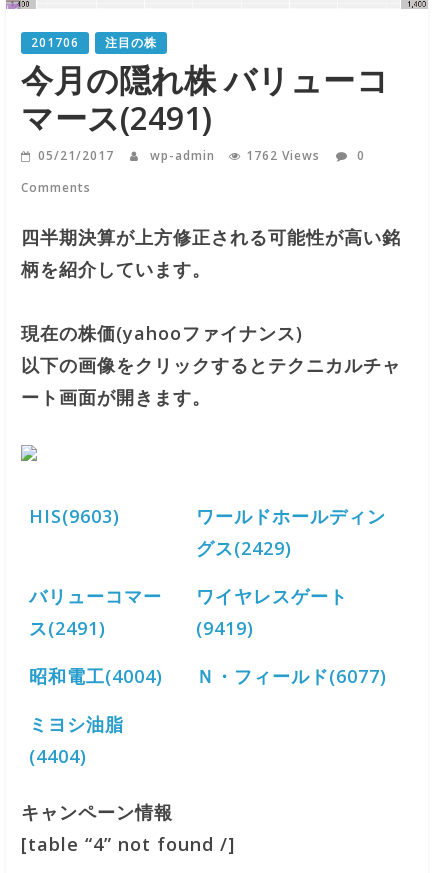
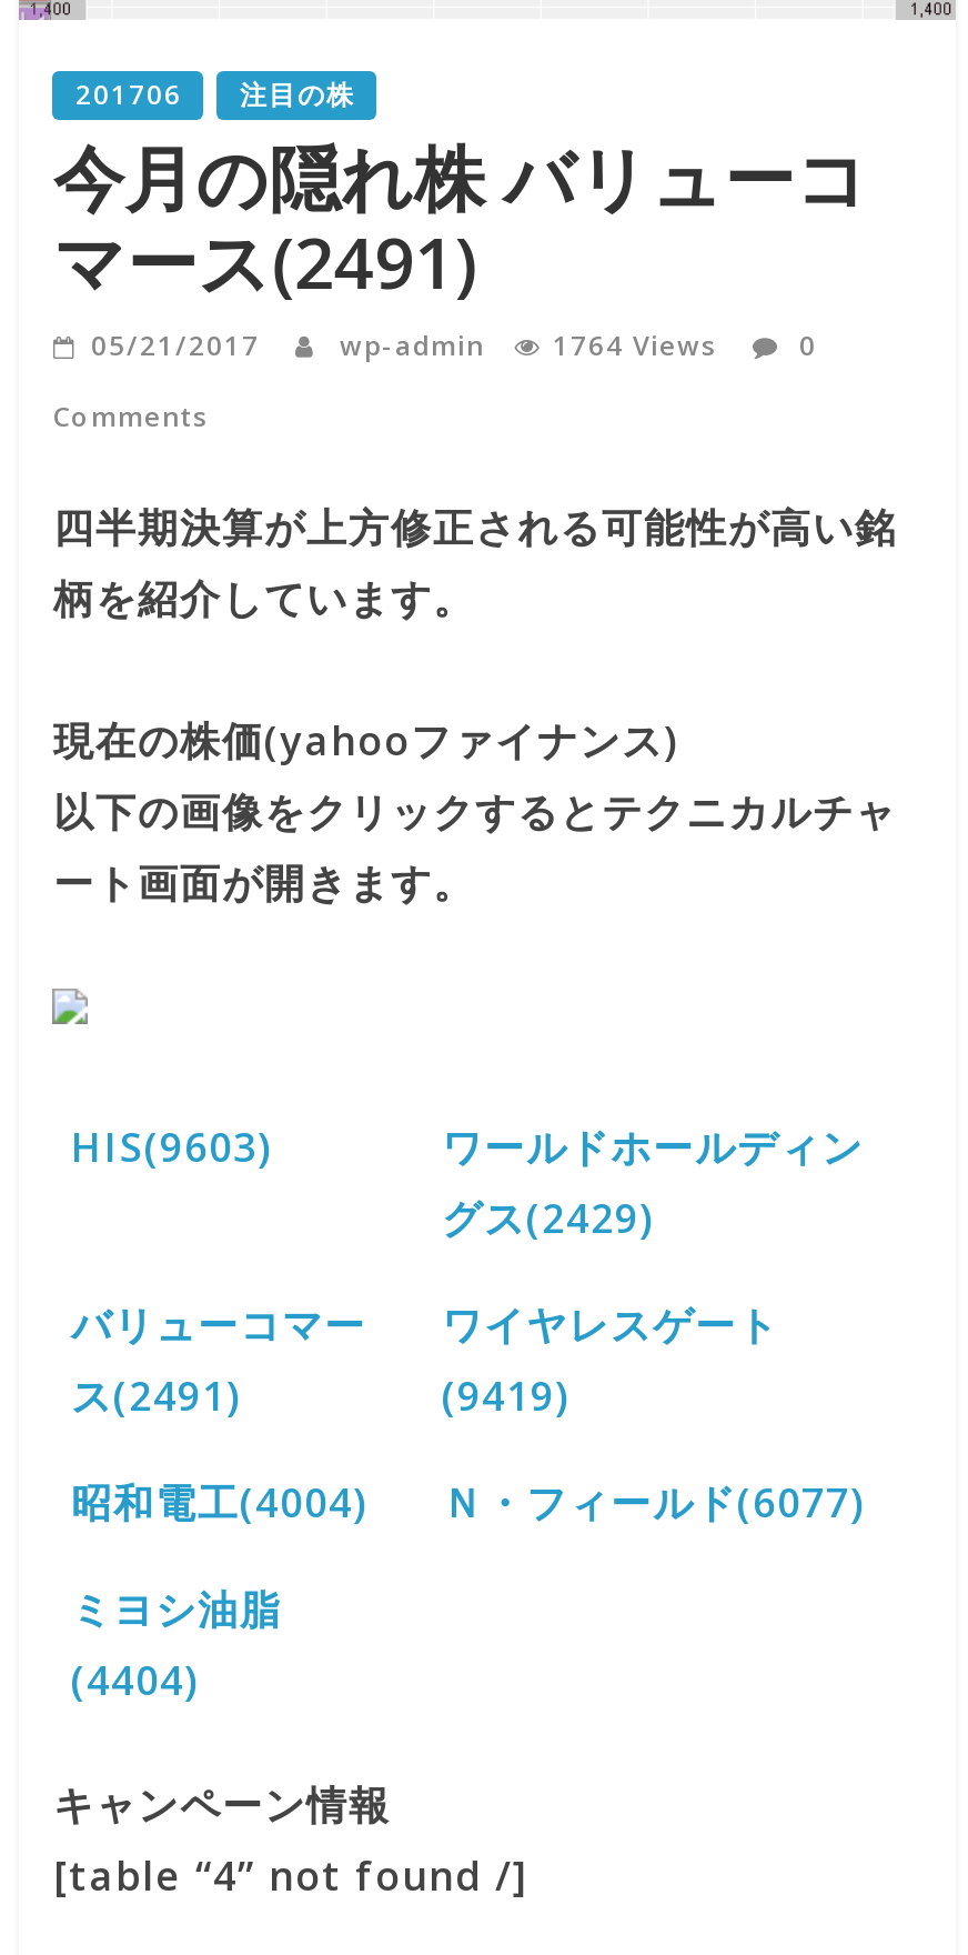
- wp-admin 1762 Views 0
+ wp-admin 1764 Views 0
